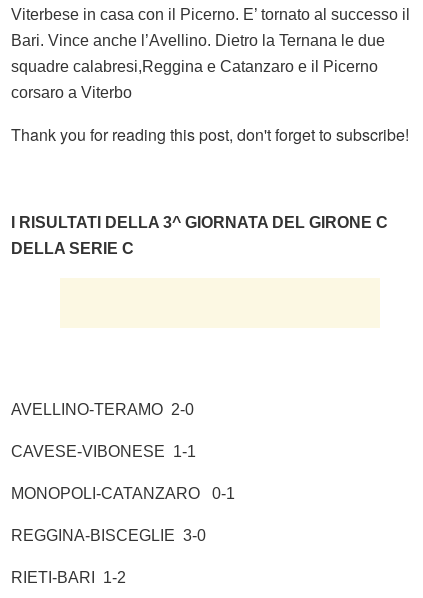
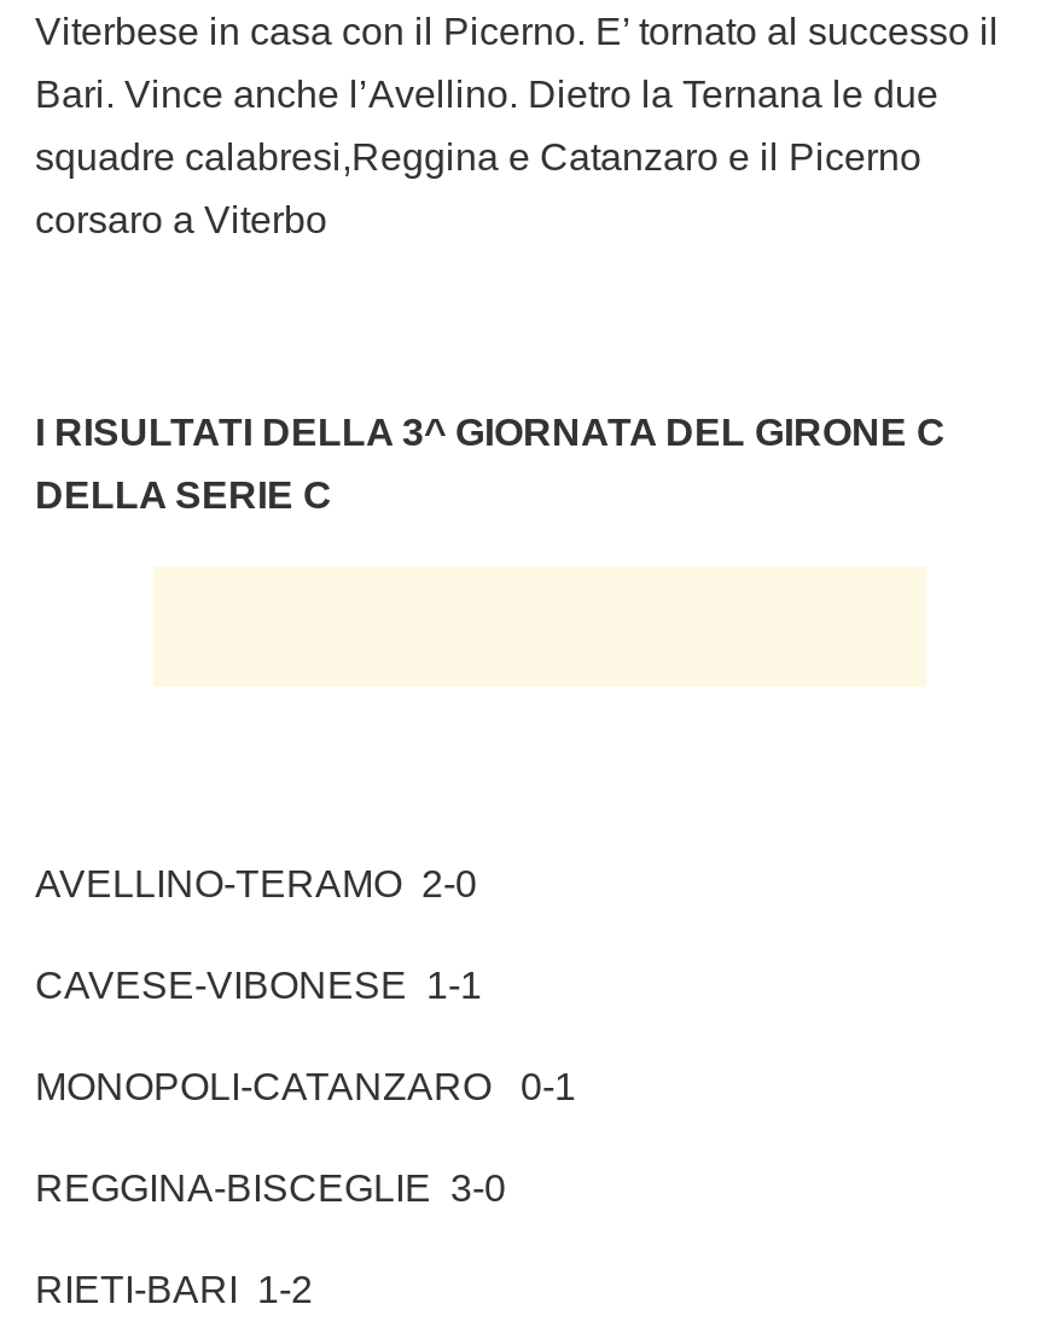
- Thank you for reading this post, don't forget to subscribe!
